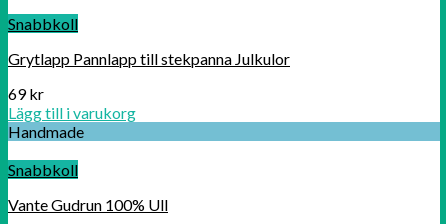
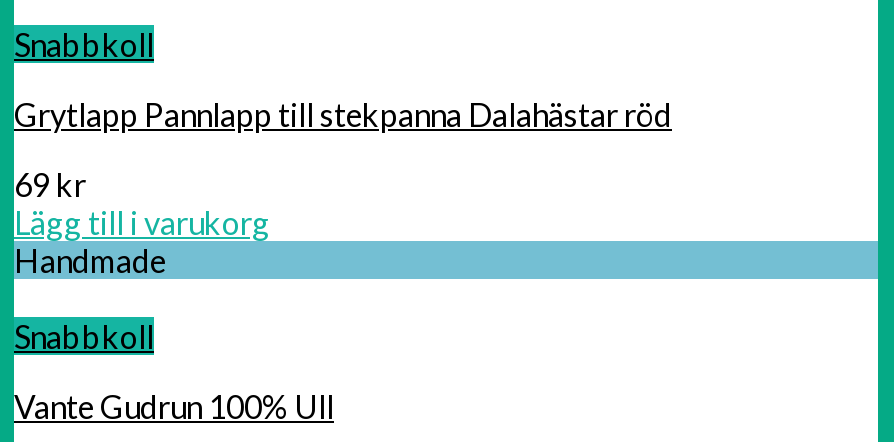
- Grytlapp Pannlapp till stekpanna Julkulor
+ Grytlapp Pannlapp till stekpanna Dalahästar röd
